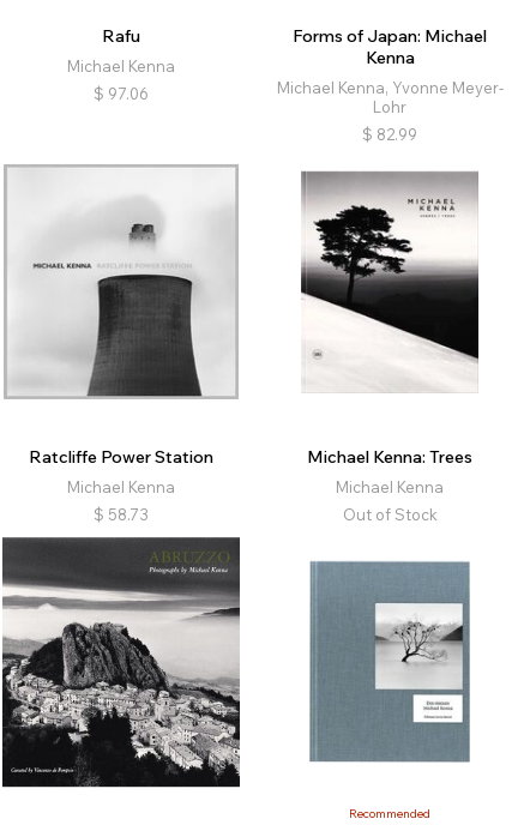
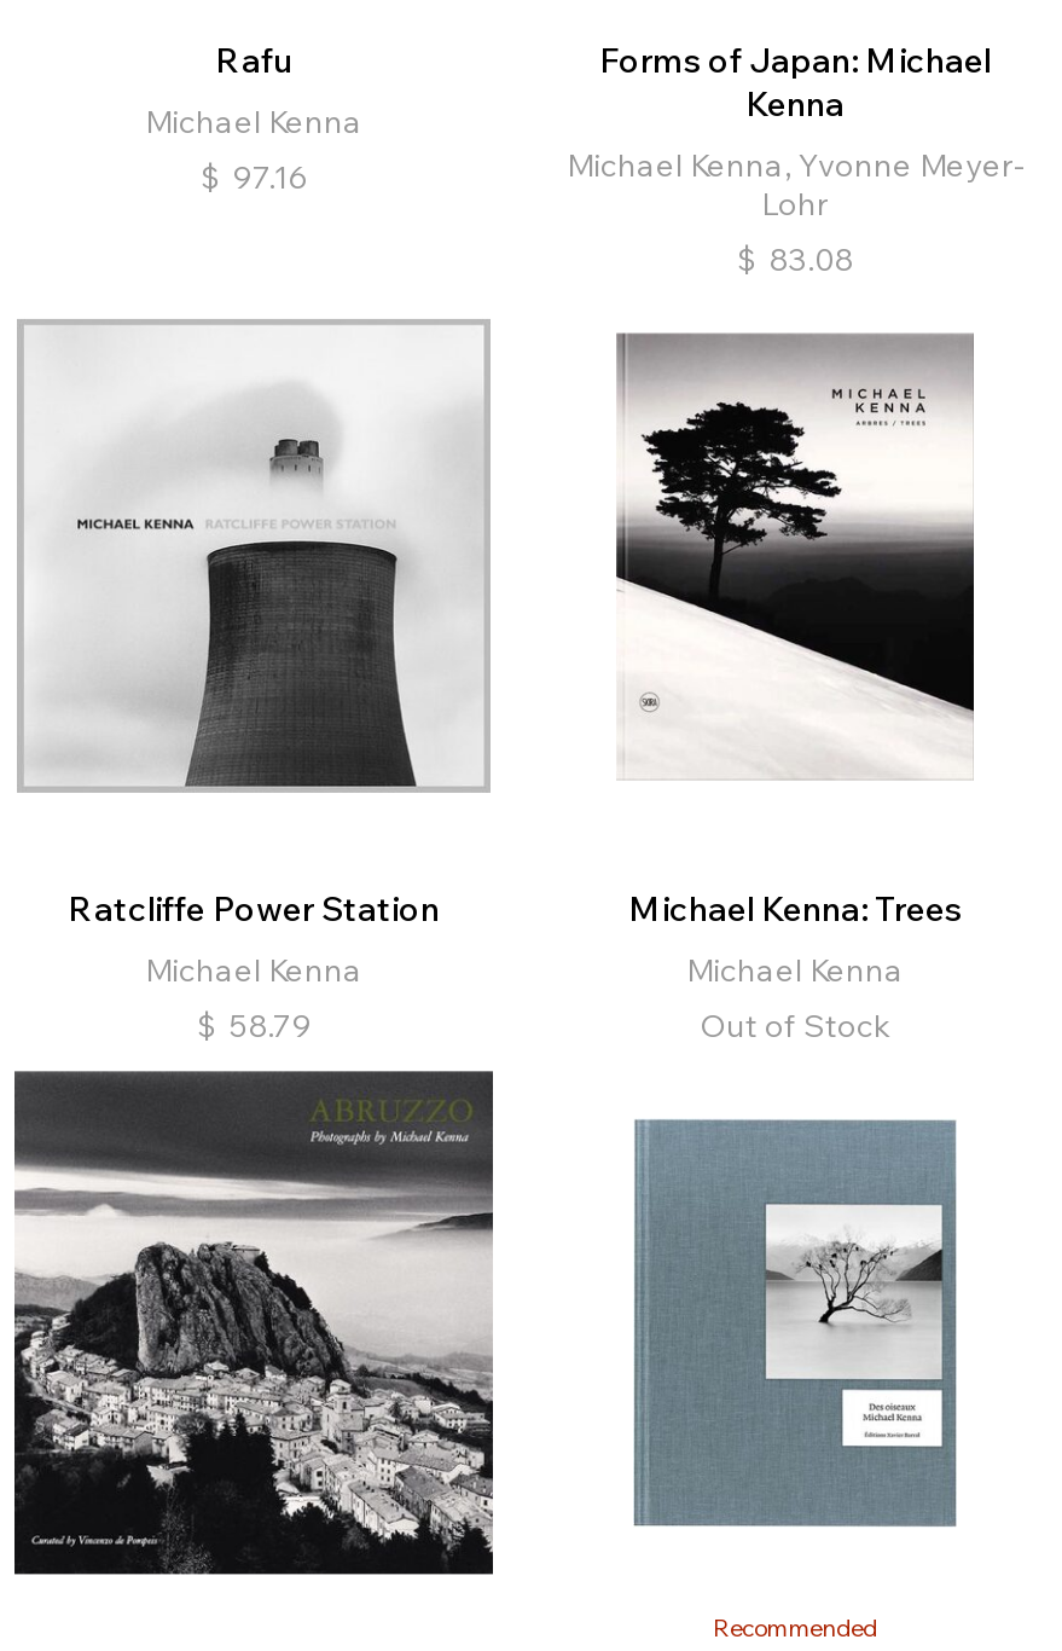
- $ 97.06
+ $ 97.16

- $ 82.99
+ $ 83.08

- $ 58.73
+ $ 58.79
